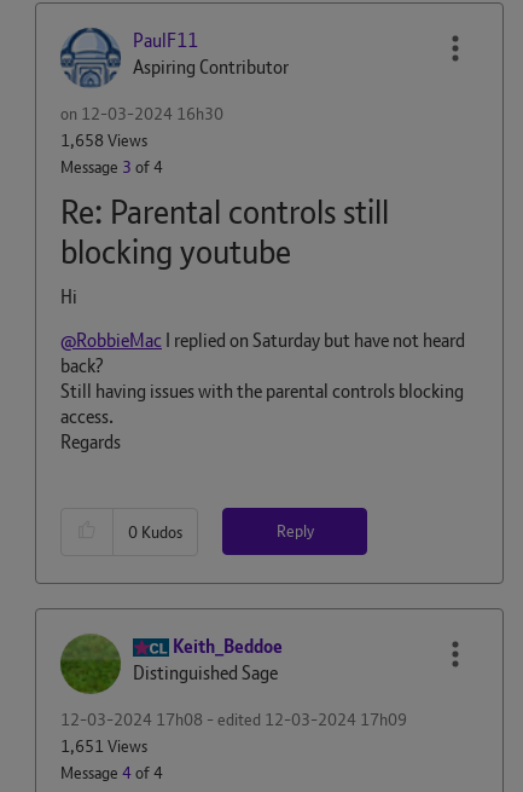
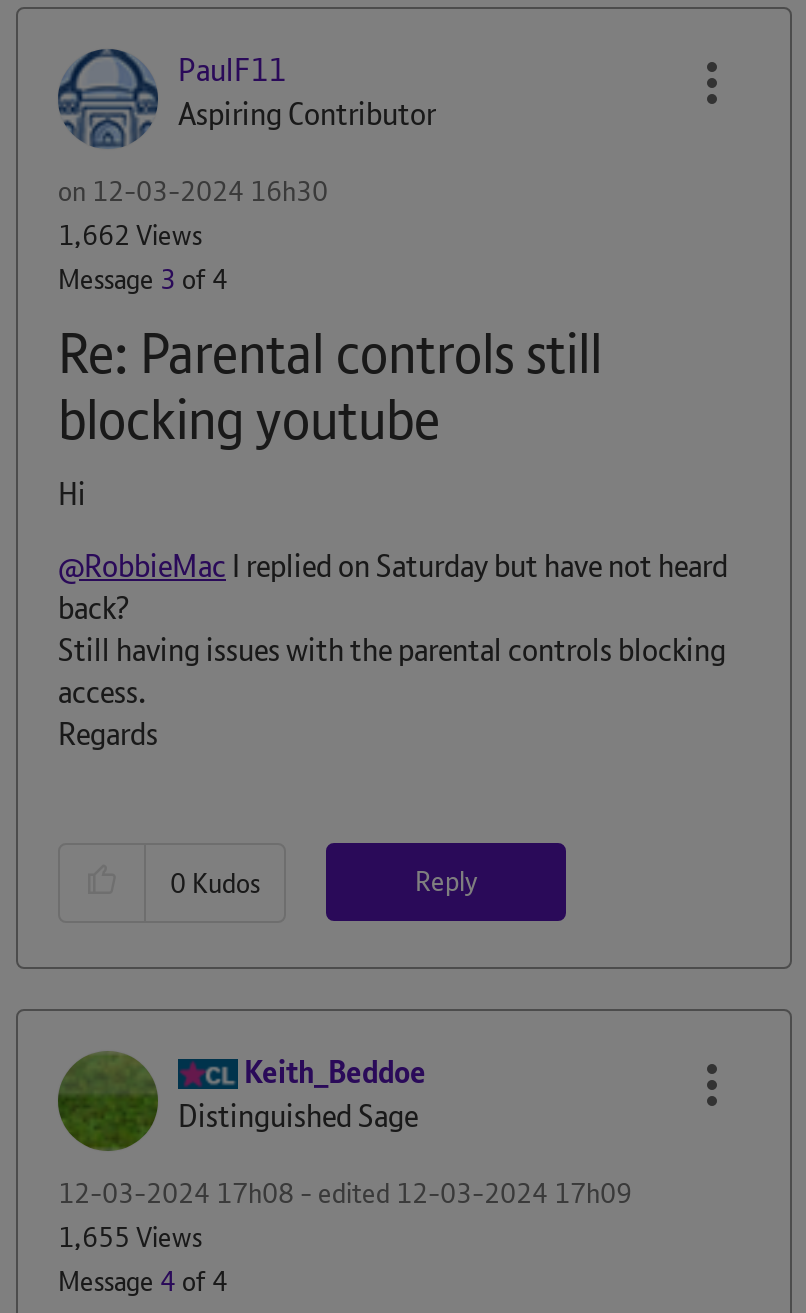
- 1,658 Views
+ 1,662 Views

- 1,651 Views
+ 1,655 Views
